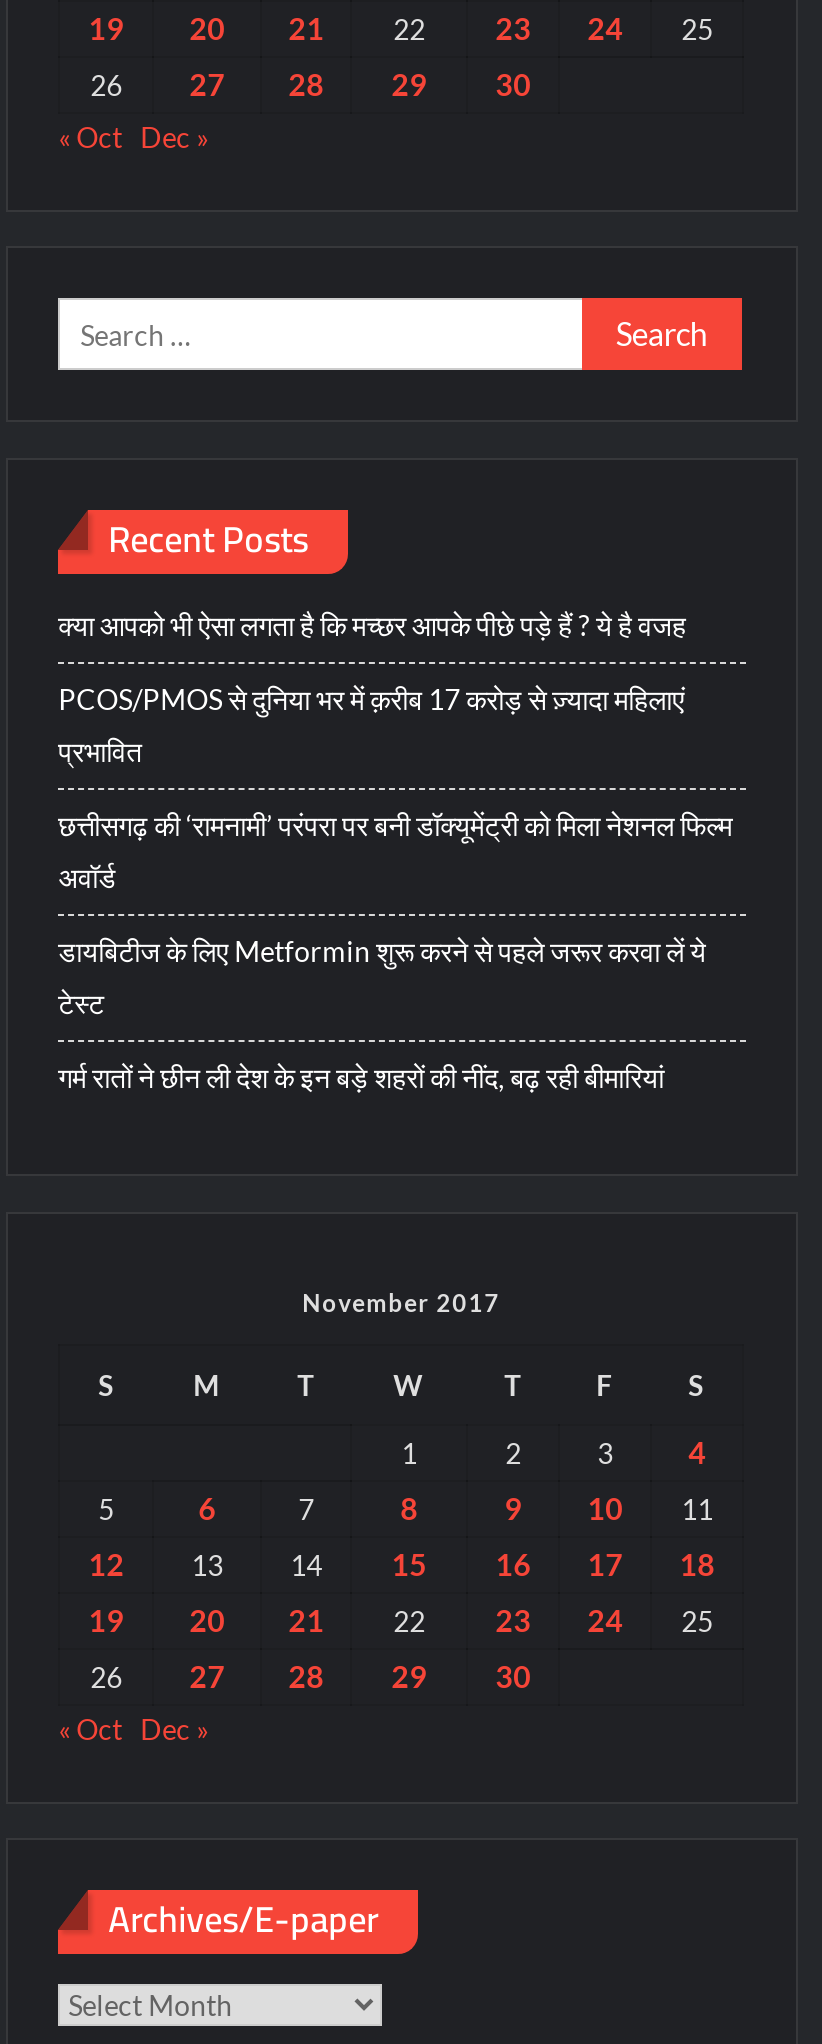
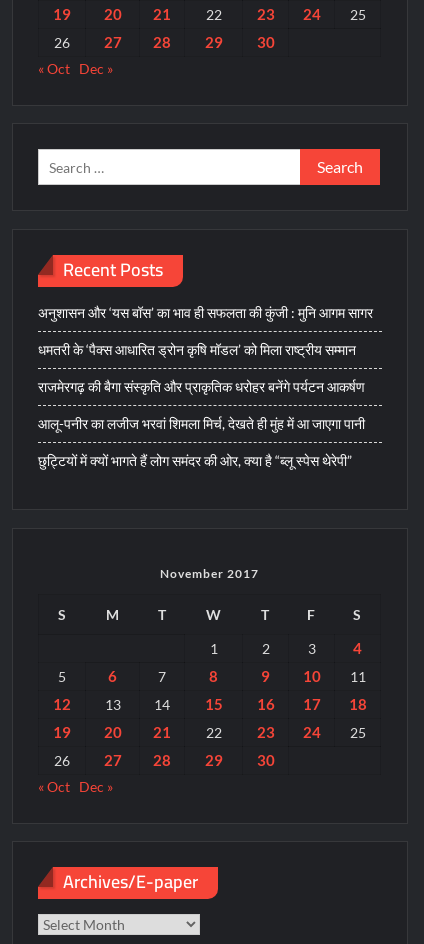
- क्या आपको भी ऐसा लगता है कि मच्छर आपके पीछे पड़े हैं ? ये है वजह
- PCOS/PMOS से दुनिया भर में क़रीब 17 करोड़ से ज़्यादा महिलाएं
- प्रभावित
- छत्तीसगढ़ की ‘रामनामी’ परंपरा पर बनी डॉक्यूमेंट्री को मिला नेशनल फिल्म
- अवॉर्ड
- डायबिटीज के लिए Metformin शुरू करने से पहले जरूर करवा लें ये
- टेस्ट
- गर्म रातों ने छीन ली देश के इन बड़े शहरों की नींद, बढ़ रही बीमारियां
+ अनुशासन और ‘यस बॉस’ का भाव ही सफलता की कुंजी : मुनि आगम सागर
+ धमतरी के ‘पैक्स आधारित ड्रोन कृषि मॉडल’ को मिला राष्ट्रीय सम्मान
+ राजमेरगढ़ की बैगा संस्कृति और प्राकृतिक धरोहर बनेंगे पर्यटन आकर्षण
+ आलू-पनीर का लजीज भरवां शिमला मिर्च, देखते ही मुंह में आ जाएगा पानी
+ छुट्टियों में क्यों भागते हैं लोग समंदर की ओर, क्या है “ब्लू स्पेस थेरेपी”
